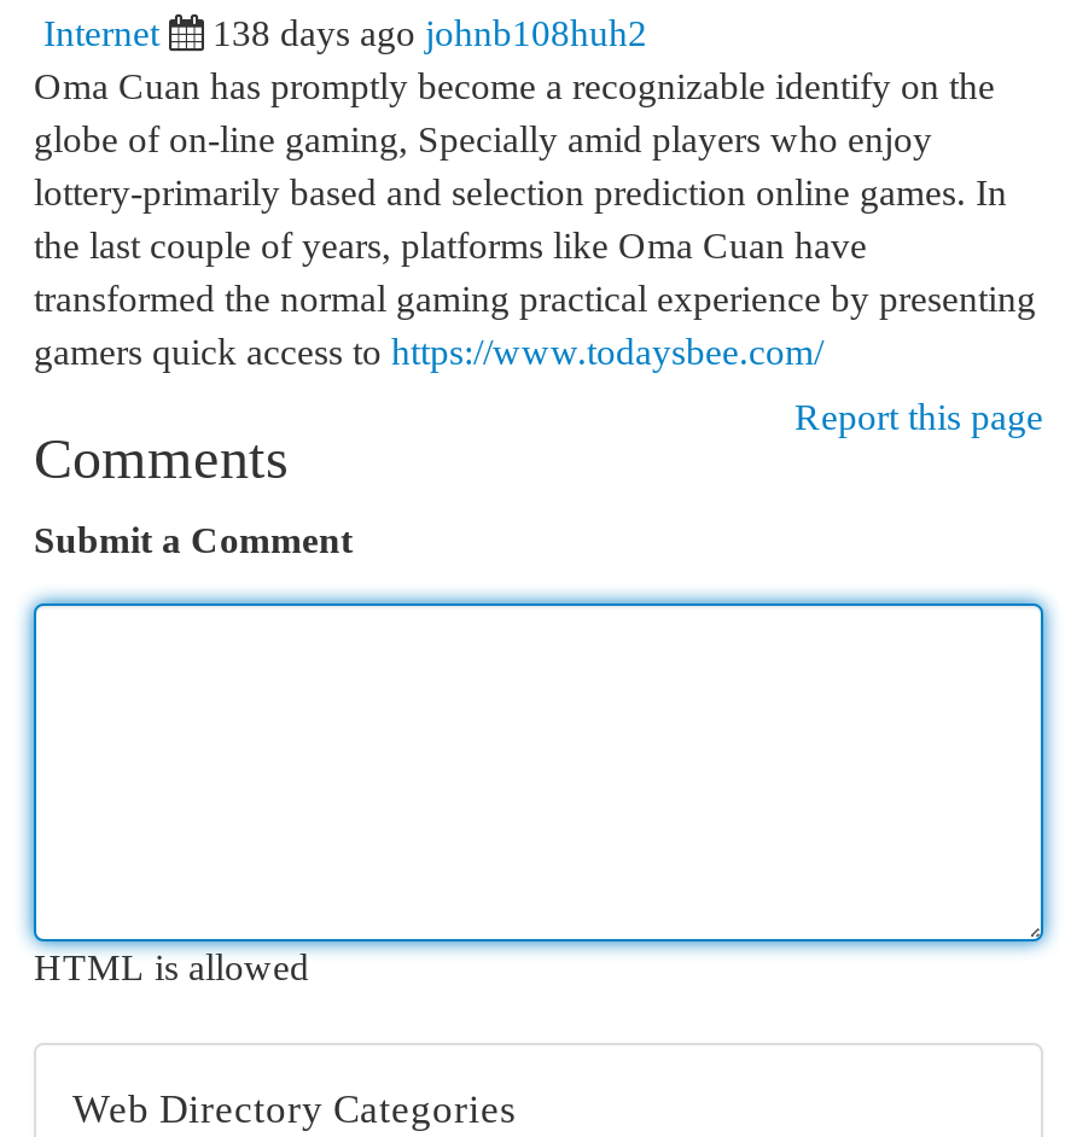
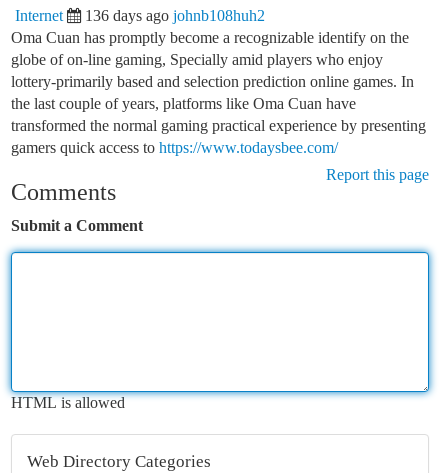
- 138 days ago johnb108huh2
+ 136 days ago johnb108huh2
